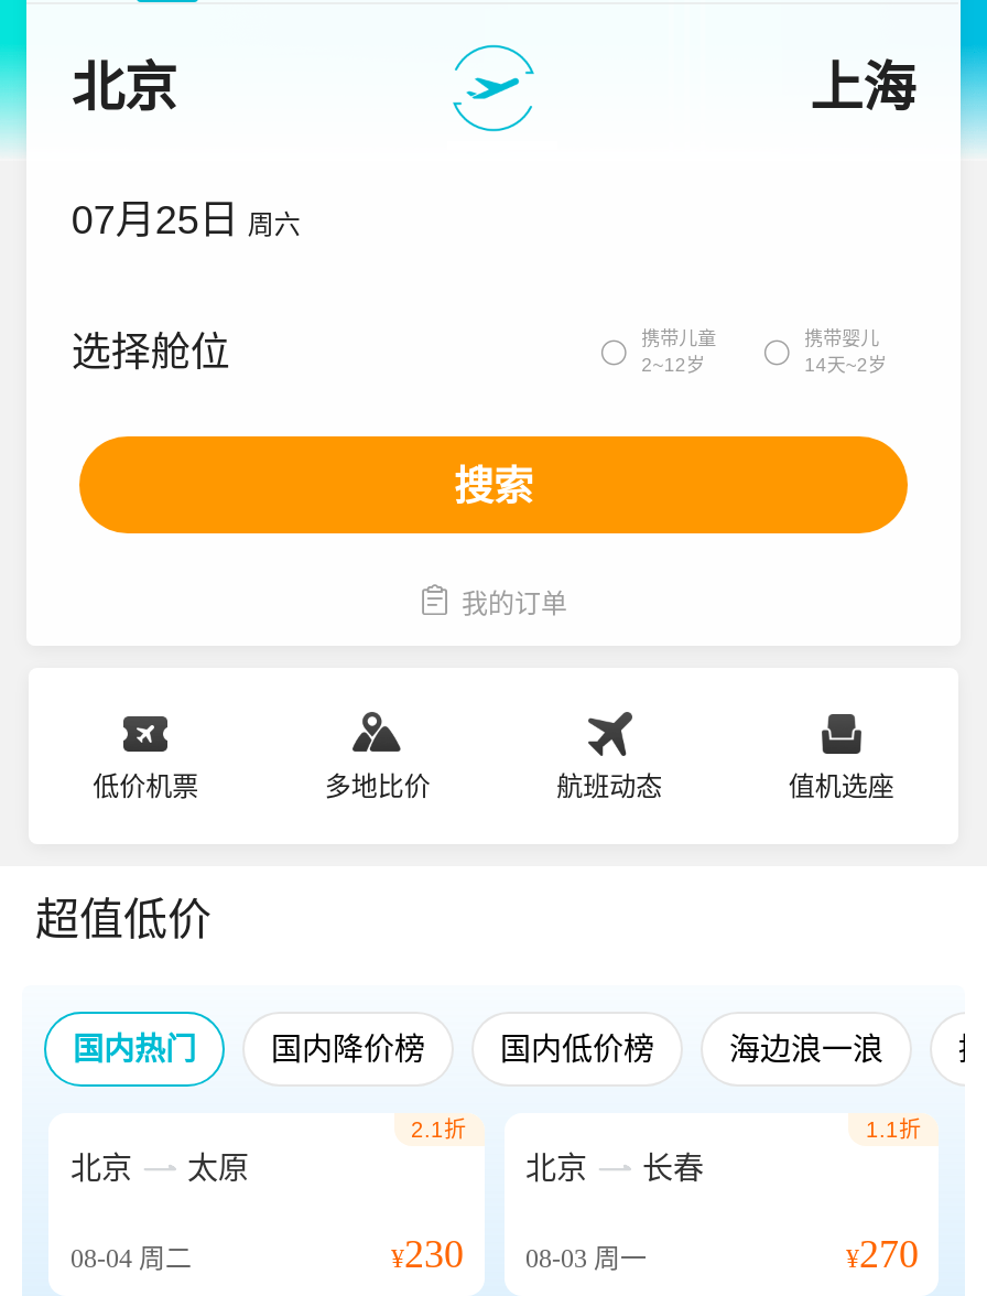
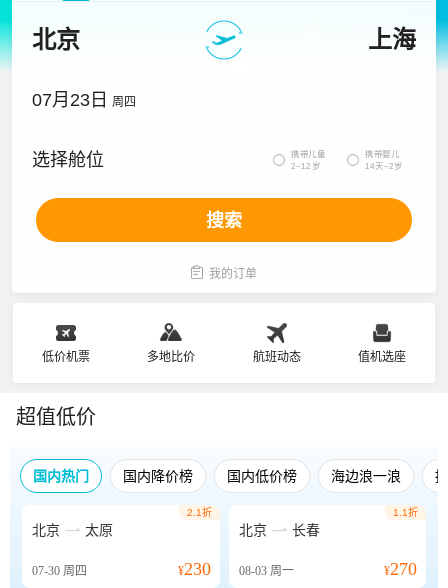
- 07月25日 周六
+ 07月23日 周四

- 08-04周二
+ 07-30周四
